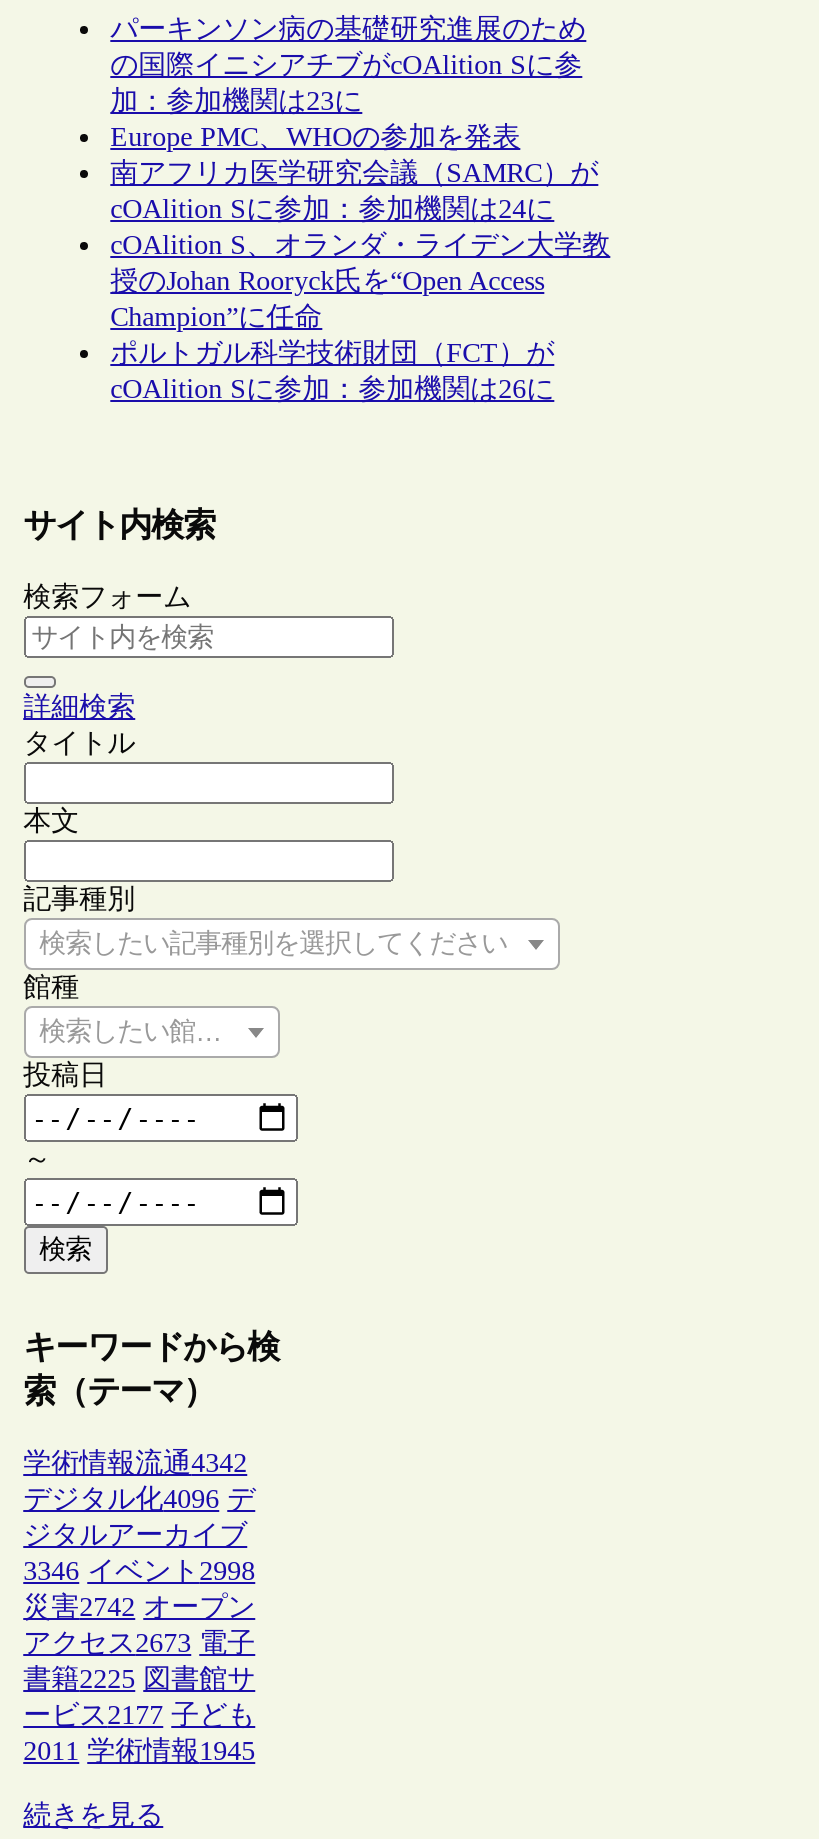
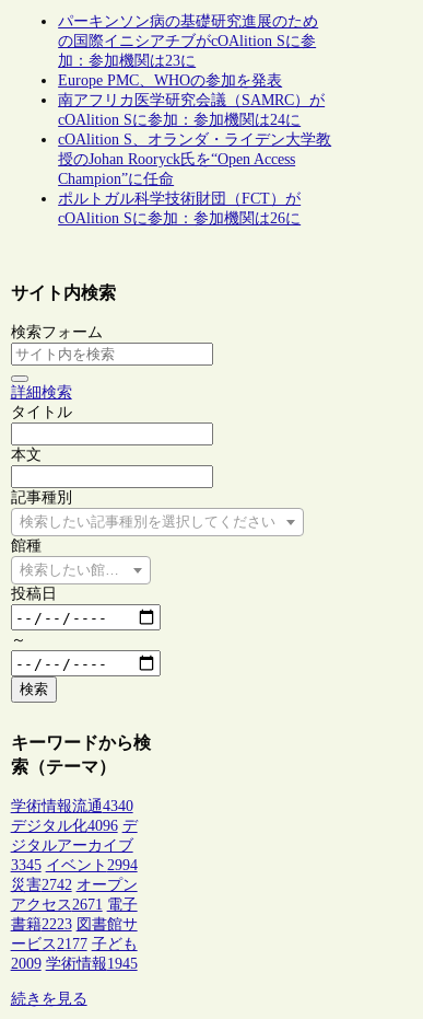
- 学術情報流通4342
+ 学術情報流通4340

- 3346 イベント2998
+ 3345 イベント2994

- アクセス2673 電子
+ アクセス2671 電子

- 書籍2225 図書館サ
+ 書籍2223 図書館サ

- 2011 学術情報1945
+ 2009 学術情報1945
